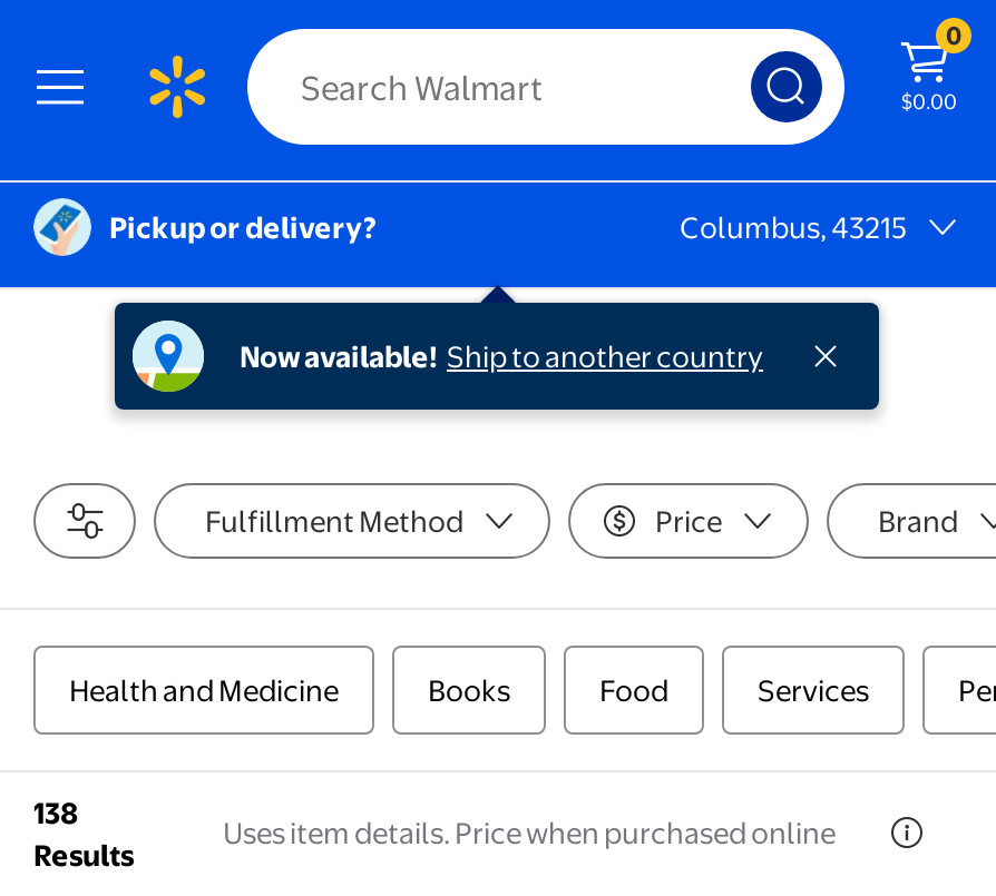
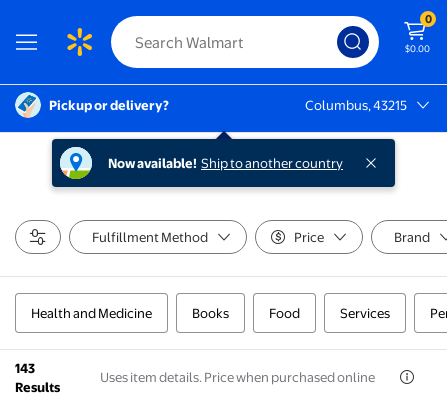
- 138
+ 143
